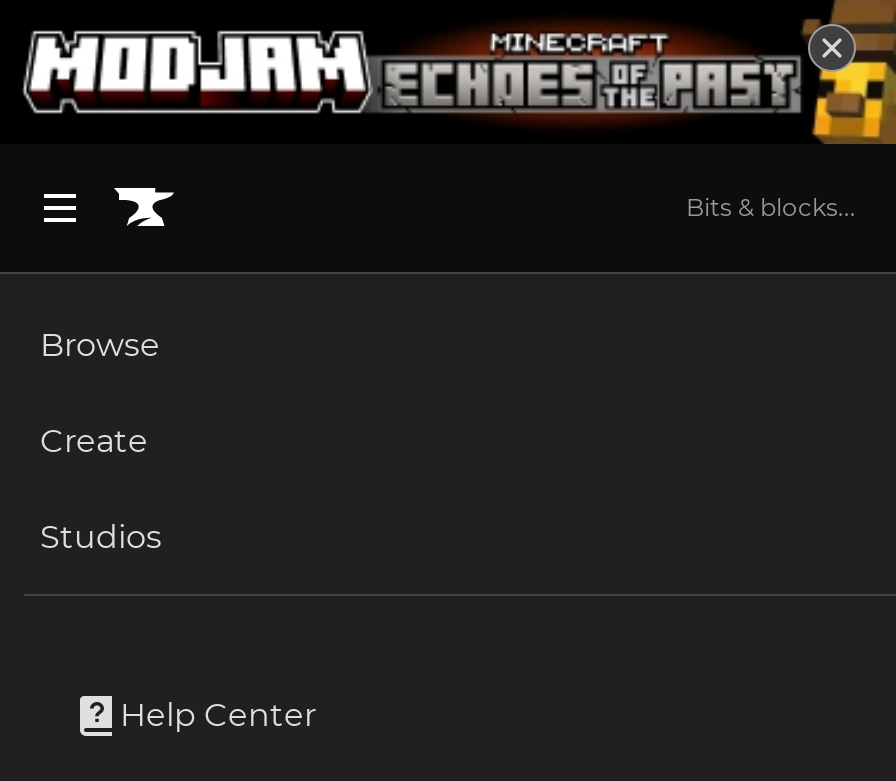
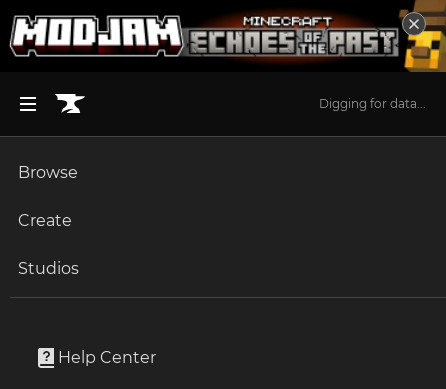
- Bits & blocks...
+ Digging for data...
